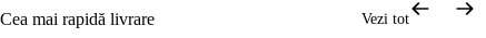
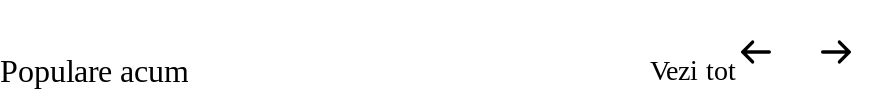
- Cea mai rapidă livrare
+ Populare acum
